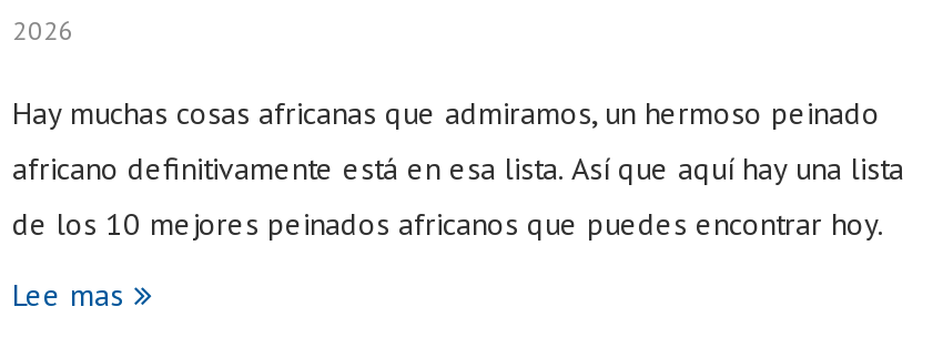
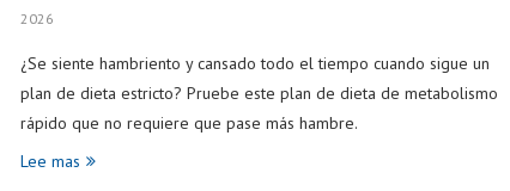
- Hay muchas cosas africanas que admiramos, un hermoso peinado
- africano definitivamente está en esa lista. Así que aquí hay una lista
- de los 10 mejores peinados africanos que puedes encontrar hoy.
+ ¿Se siente hambriento y cansado todo el tiempo cuando sigue un
+ plan de dieta estricto? Pruebe este plan de dieta de metabolismo
+ rápido que no requiere que pase más hambre.
